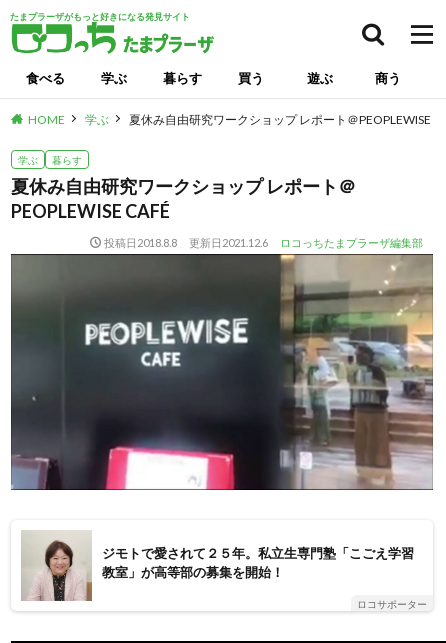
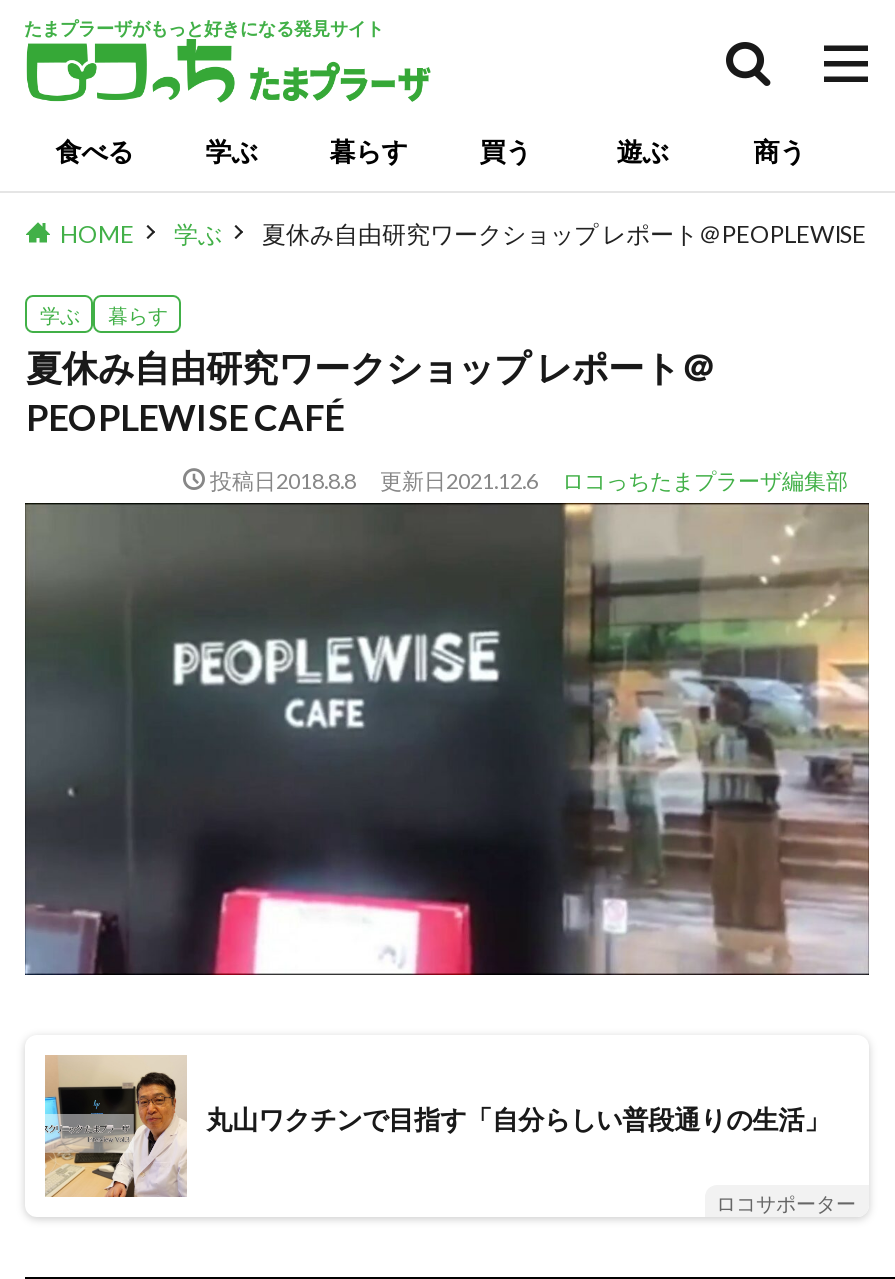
- [image]
- ジモトで愛されて２５年。私立生専門塾「こごえ学習
- 教室」が高等部の募集を開始！
+ [image]
+ 丸山ワクチンで目指す「自分らしい普段通りの生活」
